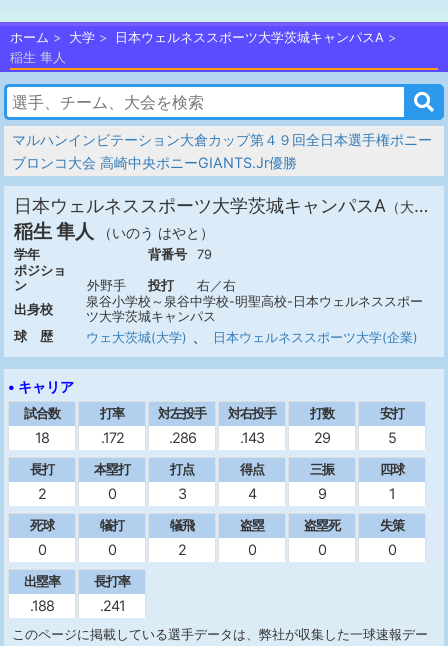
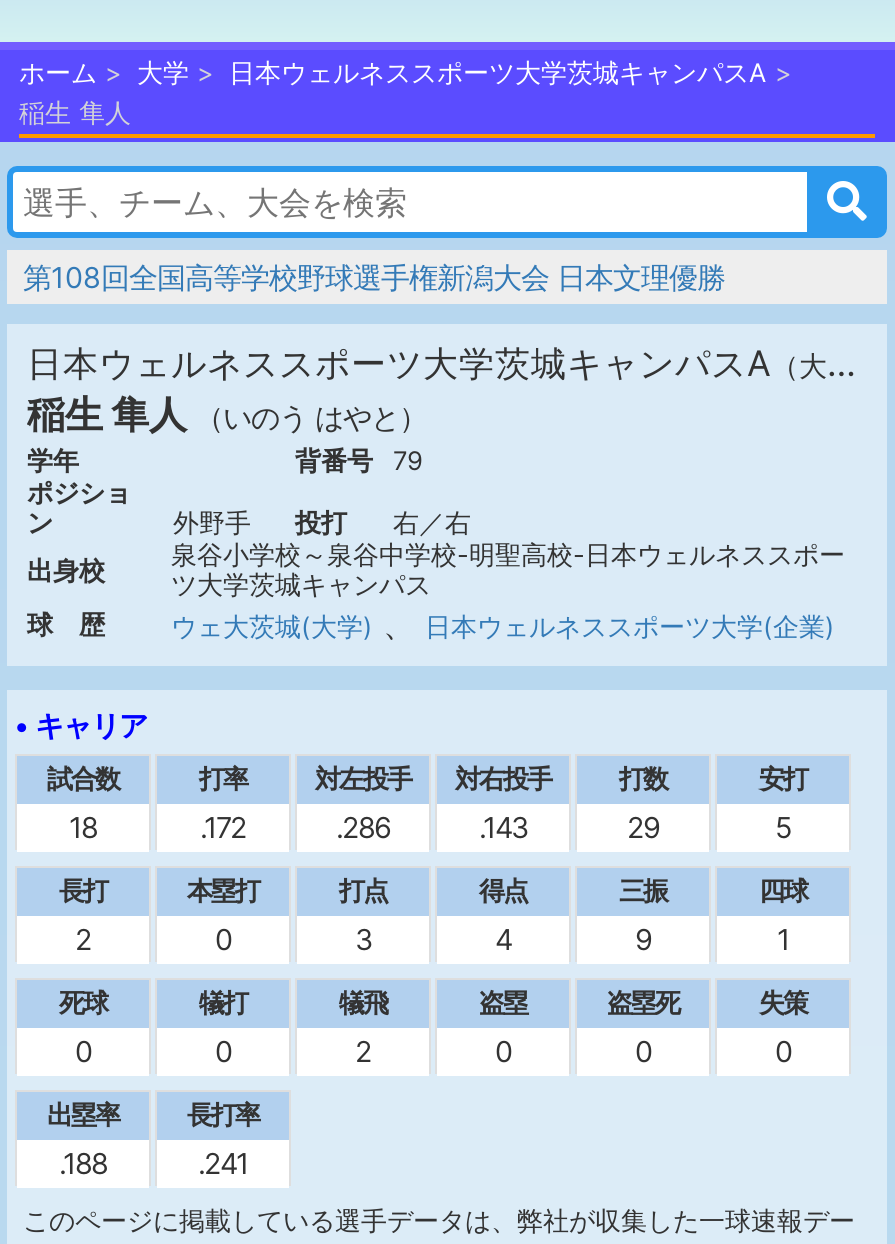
- マルハンインビテーション大倉カップ第４９回全日本選手権ポニー
- ブロンコ大会 高崎中央ポニーGIANTS.Jr優勝
+ 第108回全国高等学校野球選手権新潟大会 日本文理優勝
